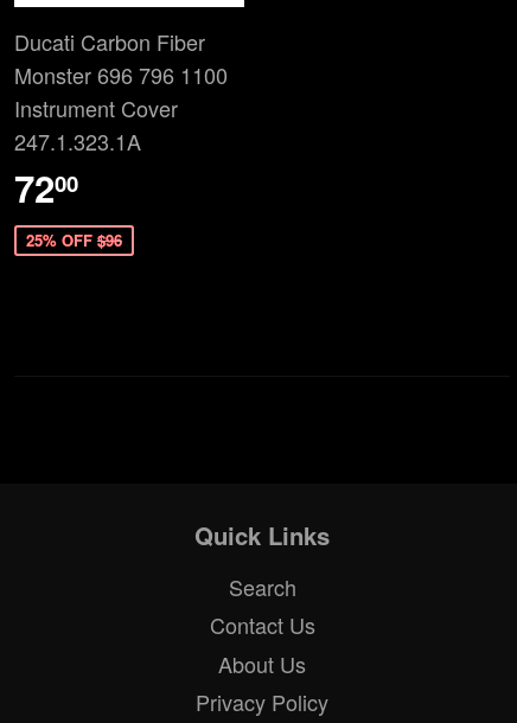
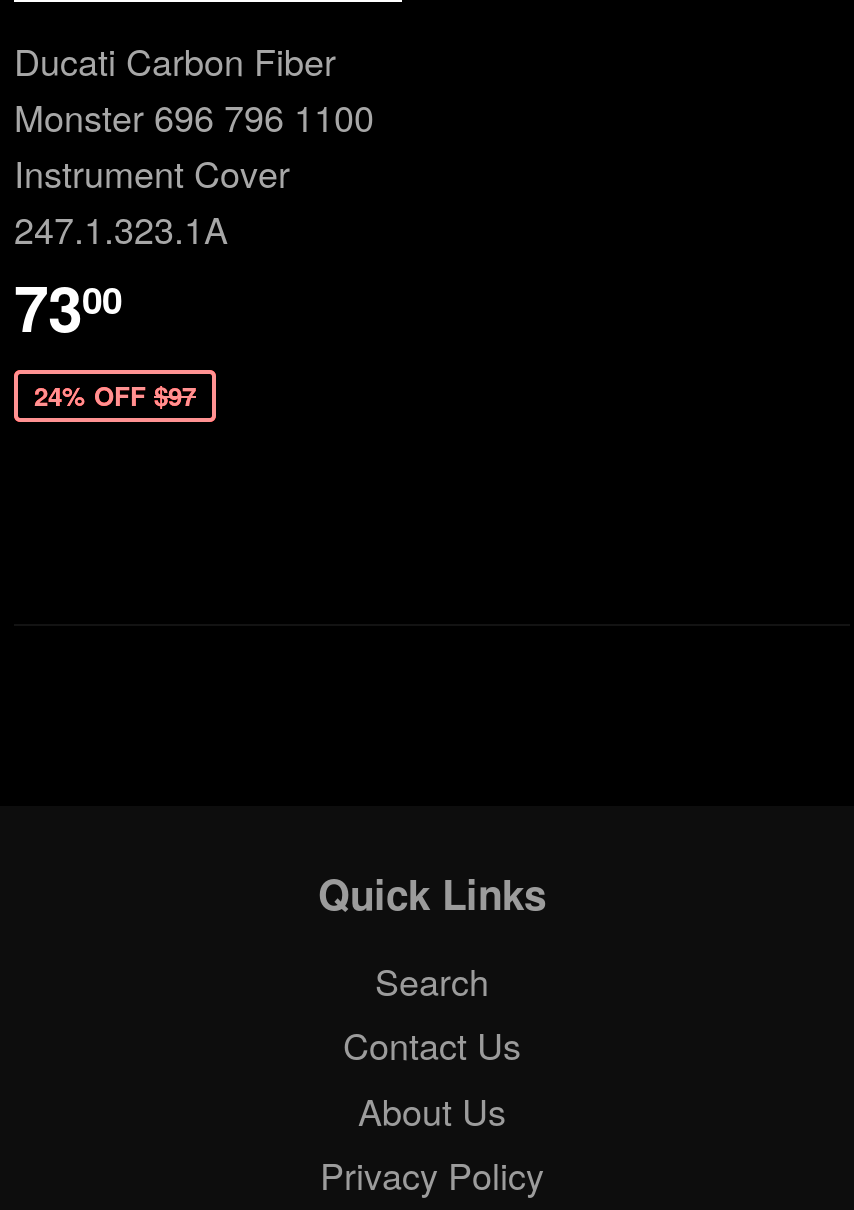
- 7200
+ 7300

- 25% OFF $96
+ 24% OFF $97
